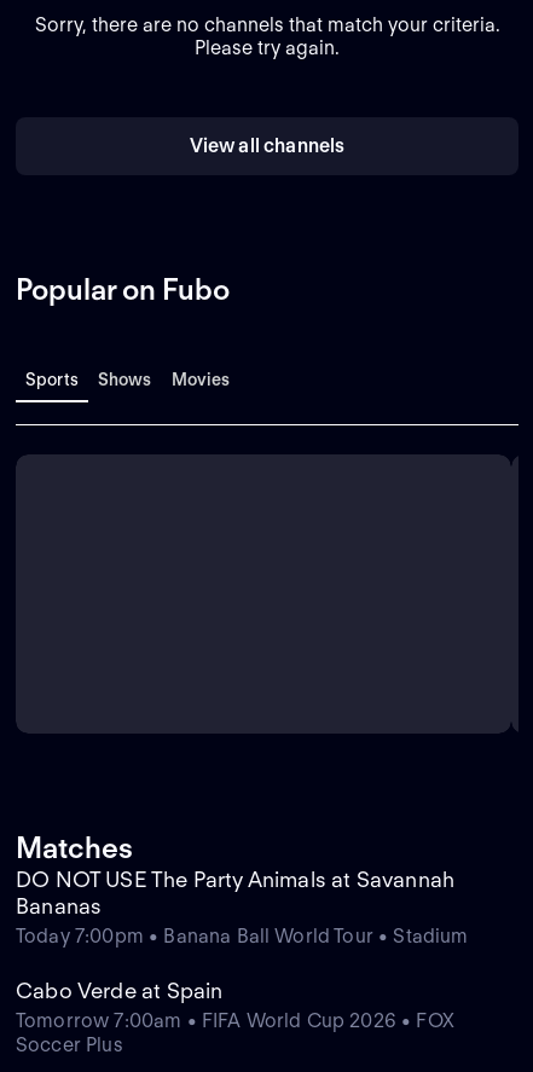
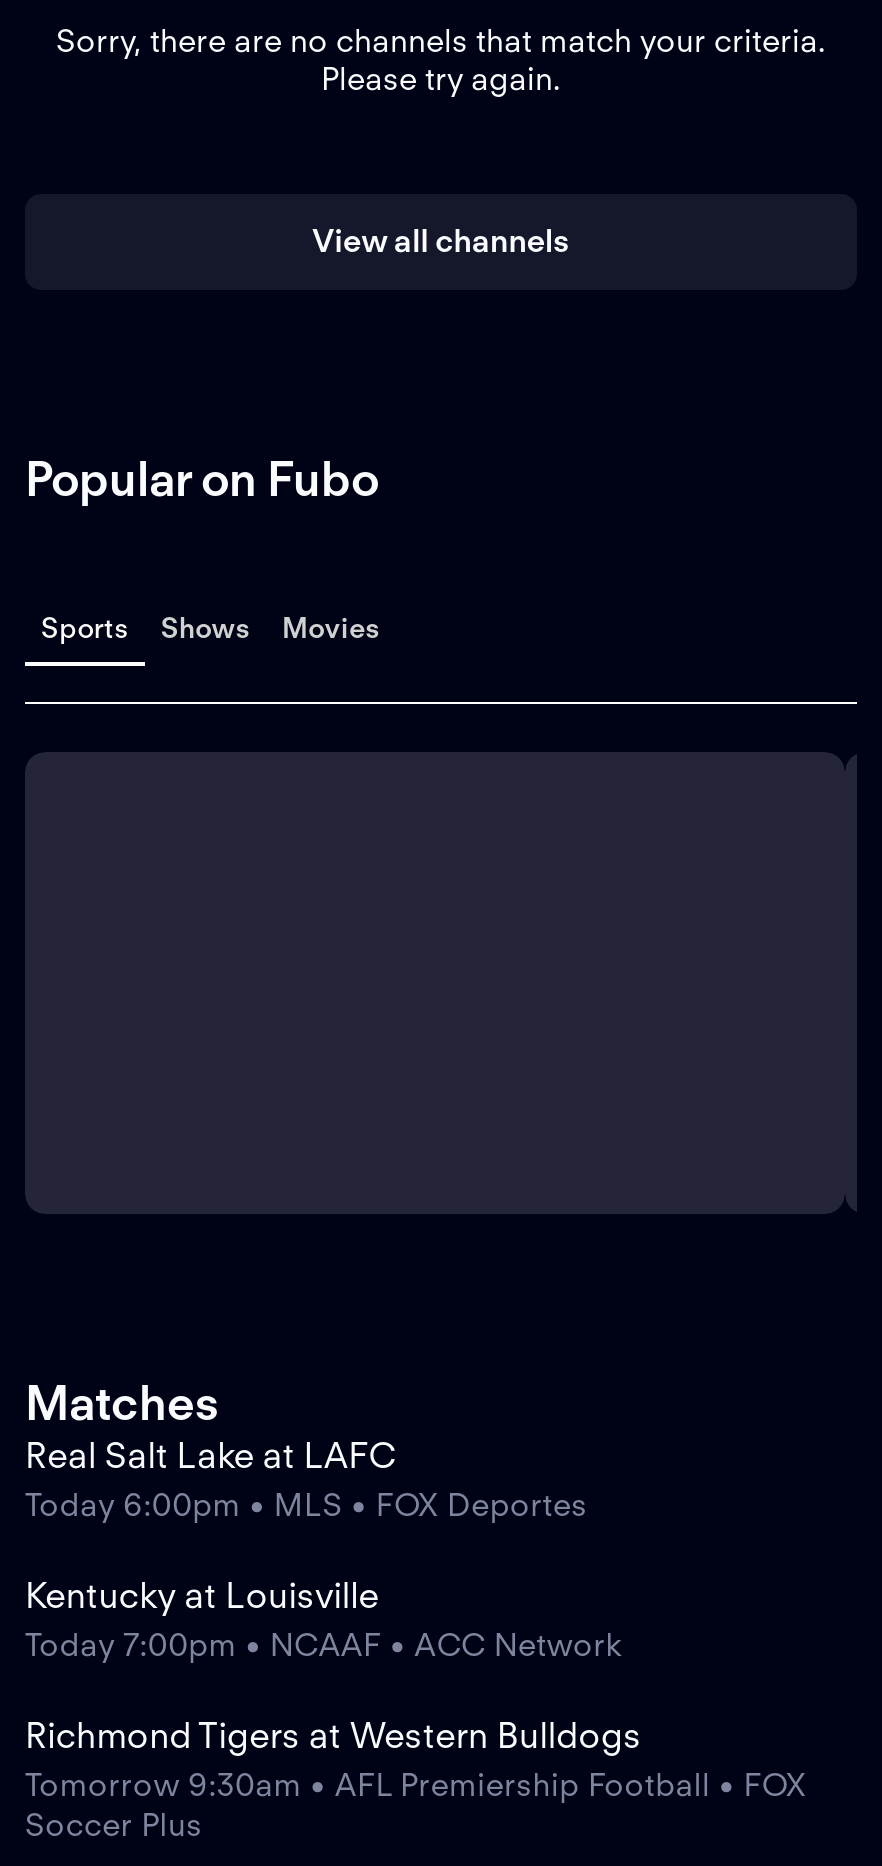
- DO NOT USE The Party Animals at Savannah
- Bananas
- Today 7:00pm • Banana Ball World Tour • Stadium
- Cabo Verde at Spain
- Tomorrow 7:00am • FIFA World Cup 2026 • FOX
+ Real Salt Lake at LAFC
+ Today 6:00pm • MLS • FOX Deportes
+ Kentucky at Louisville
+ Today 7:00pm • NCAAF • ACC Network
+ Richmond Tigers at Western Bulldogs
+ Tomorrow 9:30am • AFL Premiership Football • FOX
